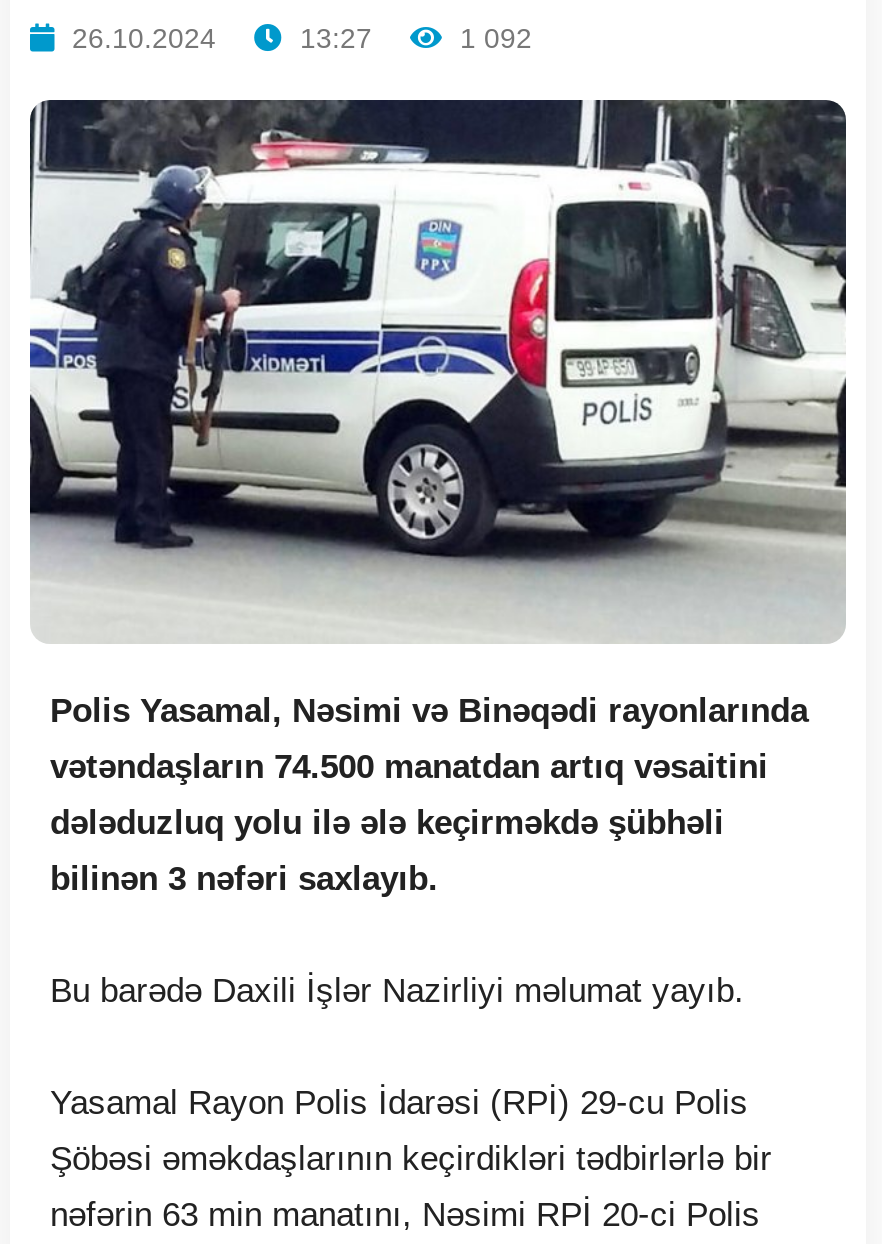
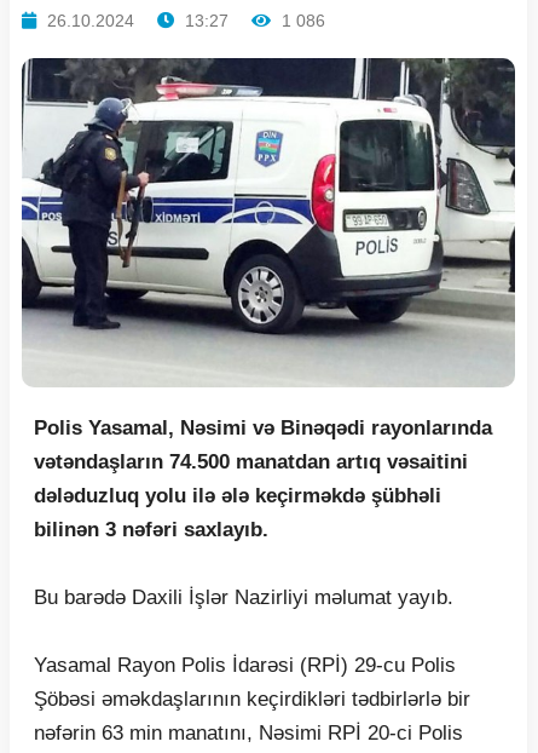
- 1 092
+ 1 086
